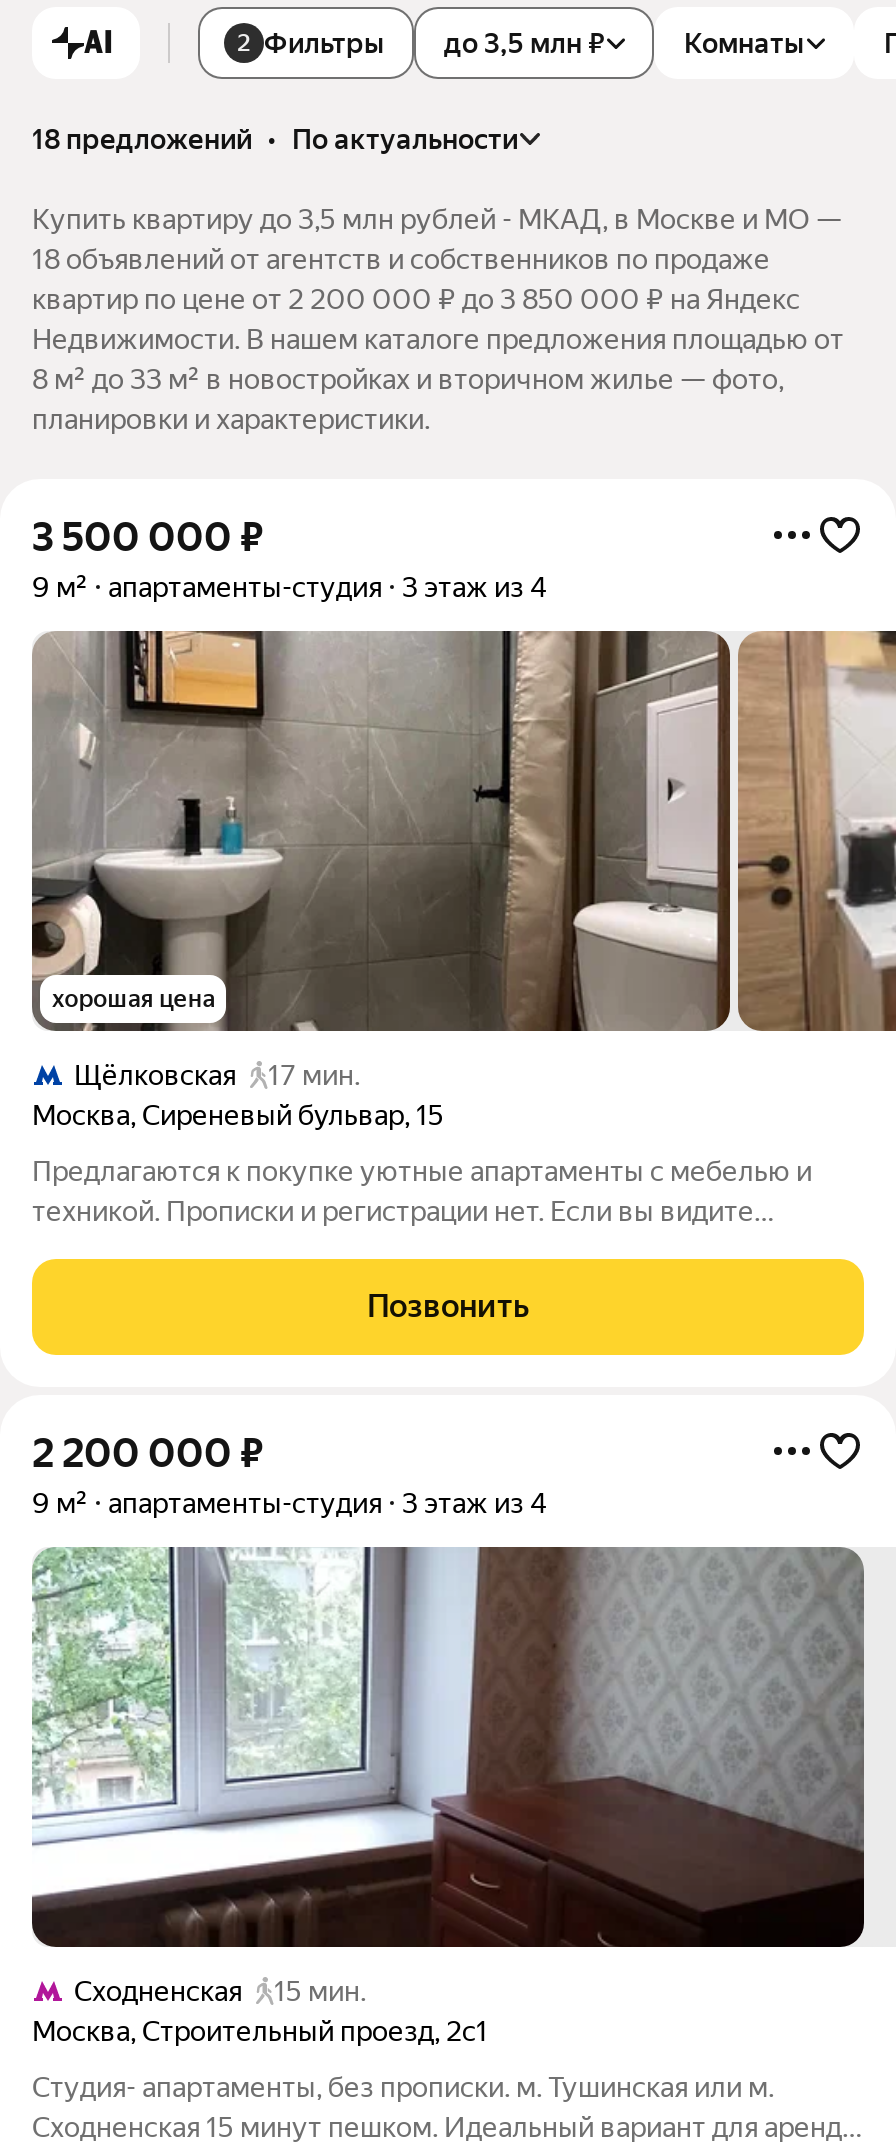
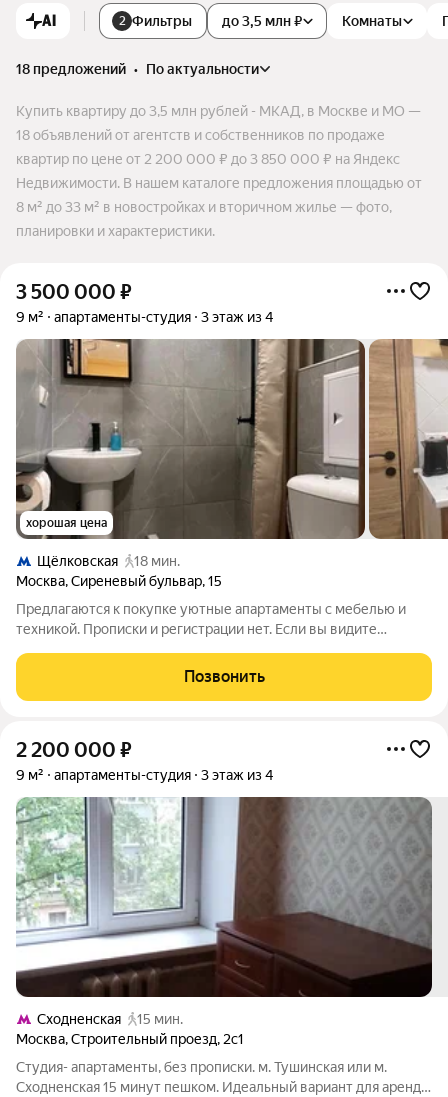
- Щёлковская 17 мин.
+ Щёлковская 18 мин.
